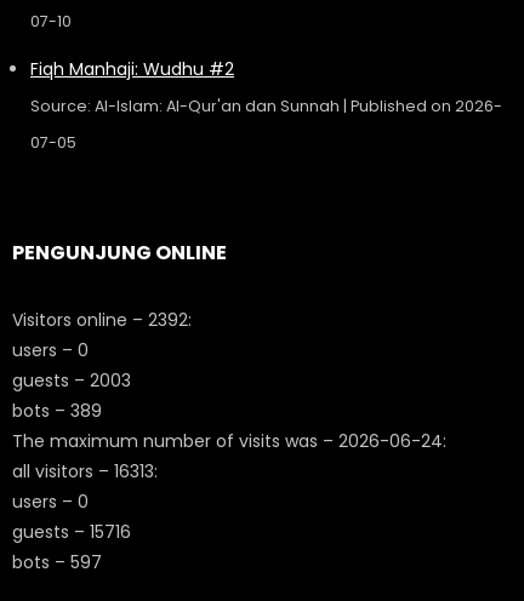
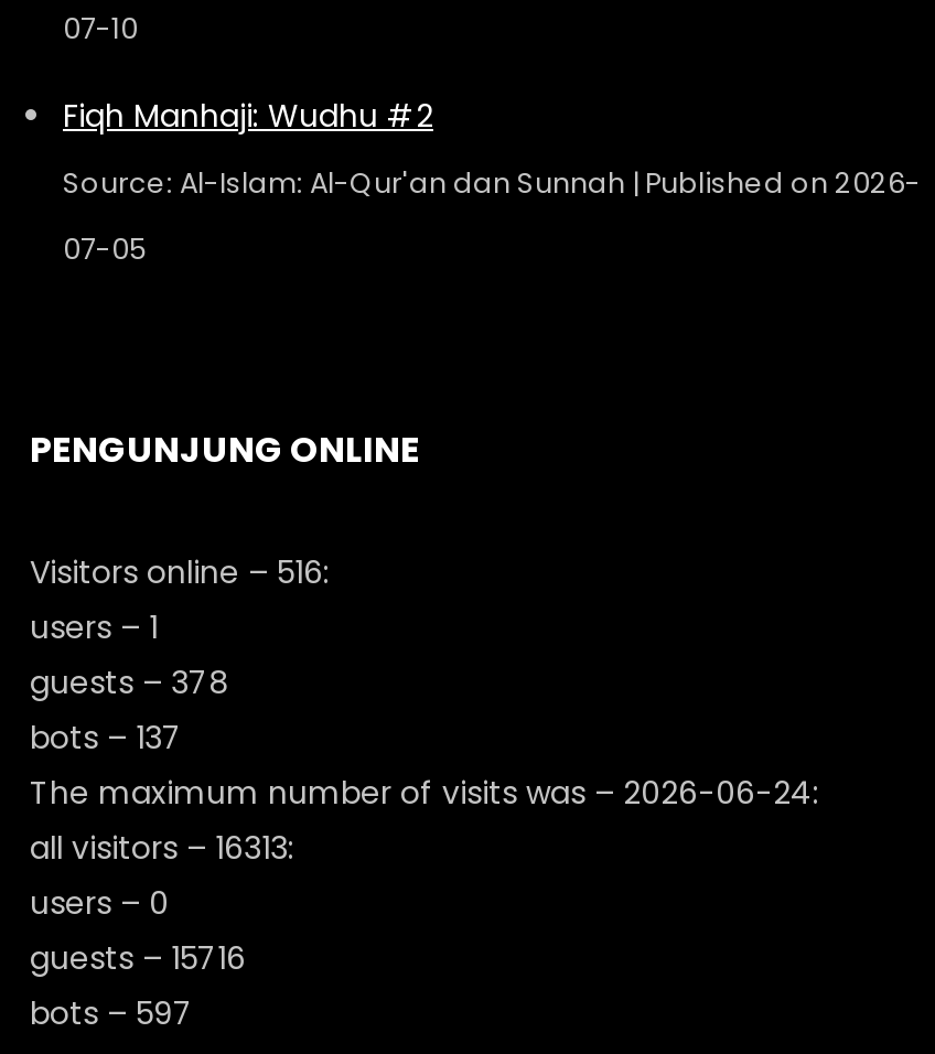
- Visitors online – 2392:
+ Visitors online – 516:

- users – 0
+ users – 1

- guests – 2003
+ guests – 378

- bots – 389
+ bots – 137
